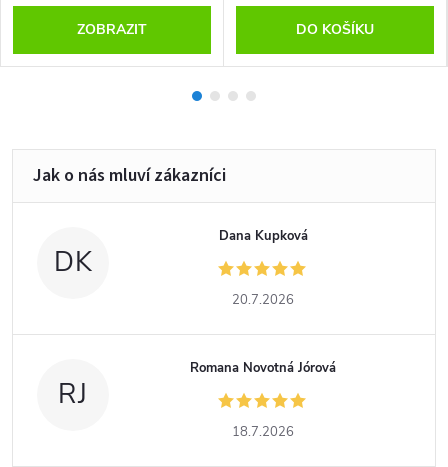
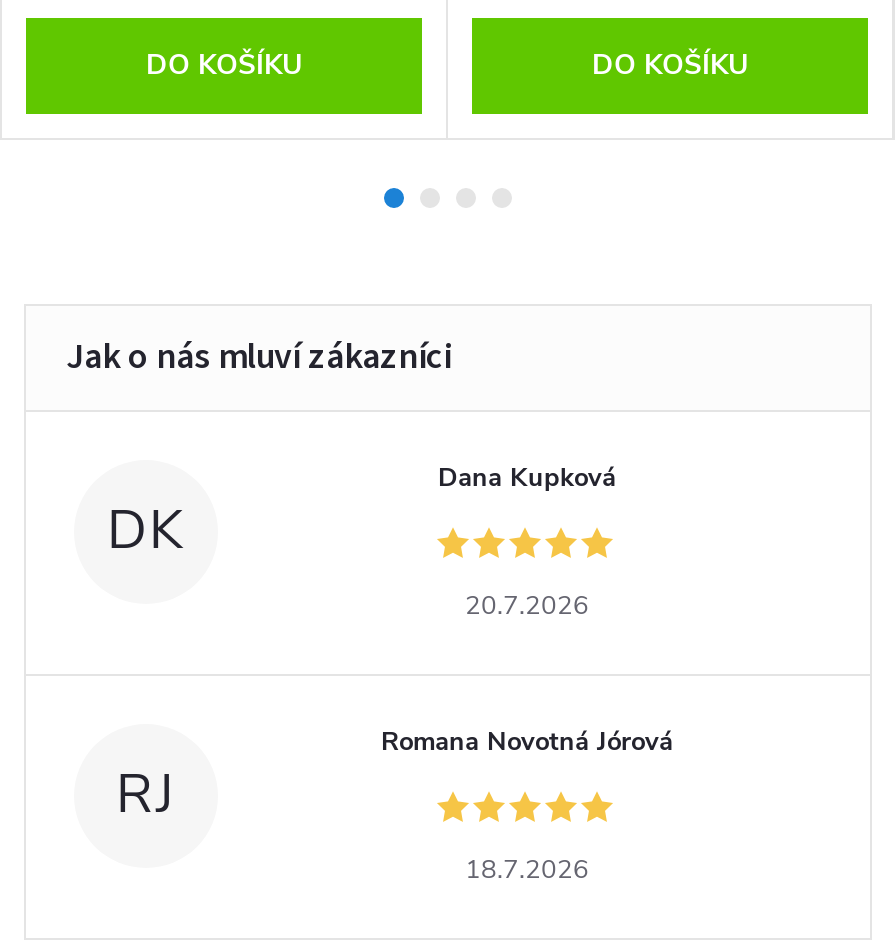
- ZOBRAZIT
+ DO KOŠÍKU
